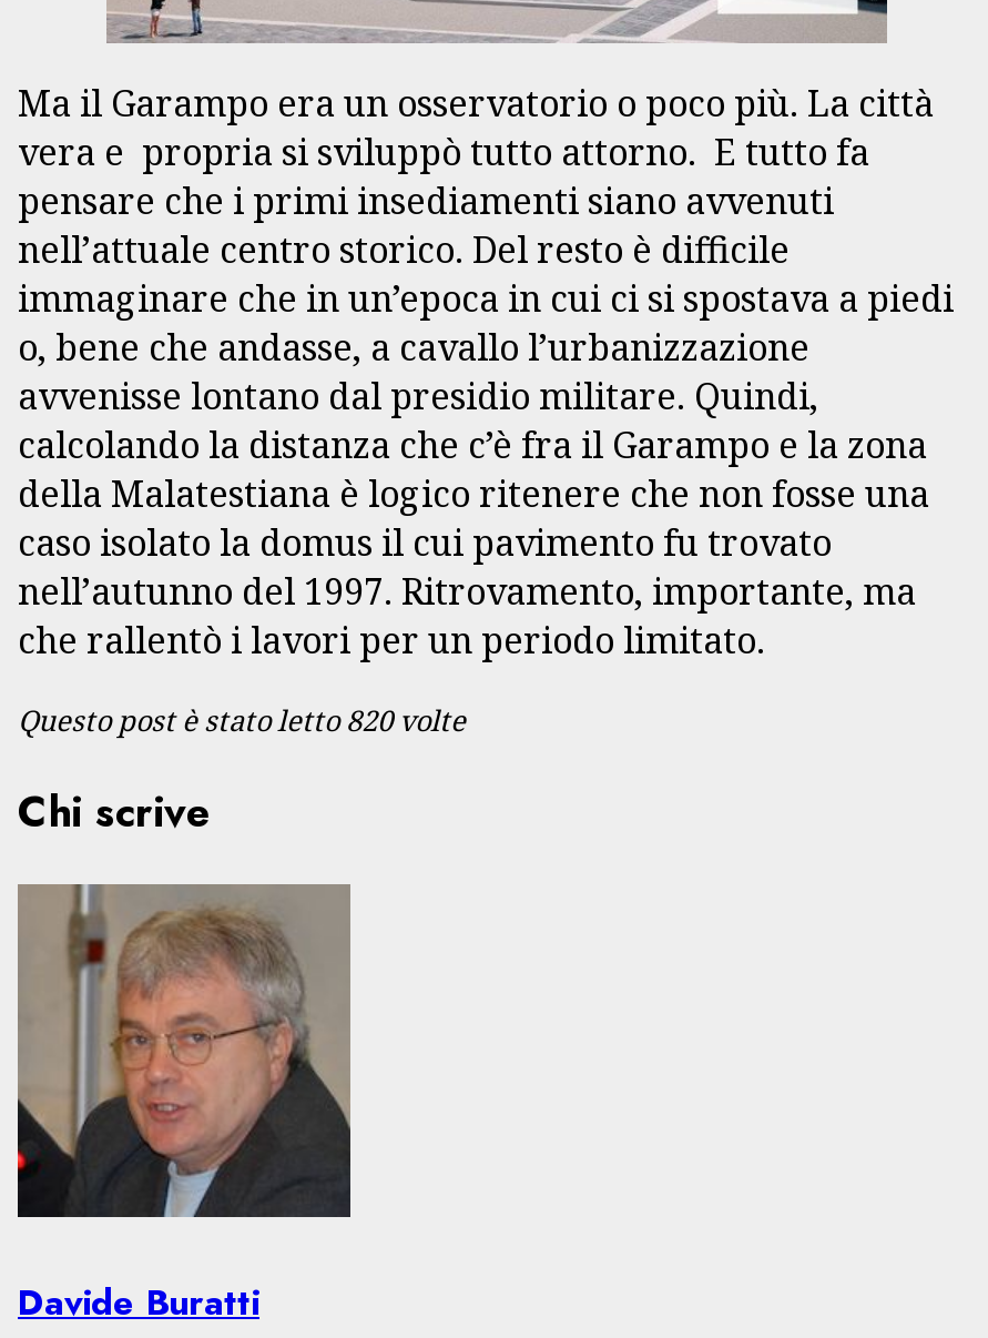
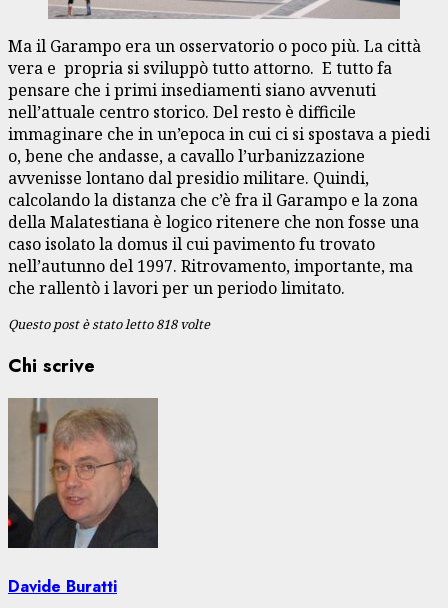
- Questo post è stato letto 820 volte
+ Questo post è stato letto 818 volte
